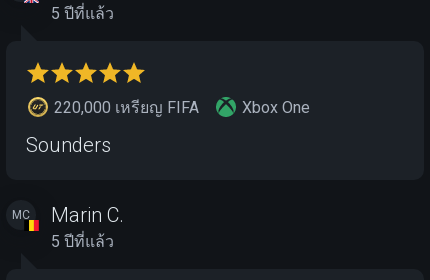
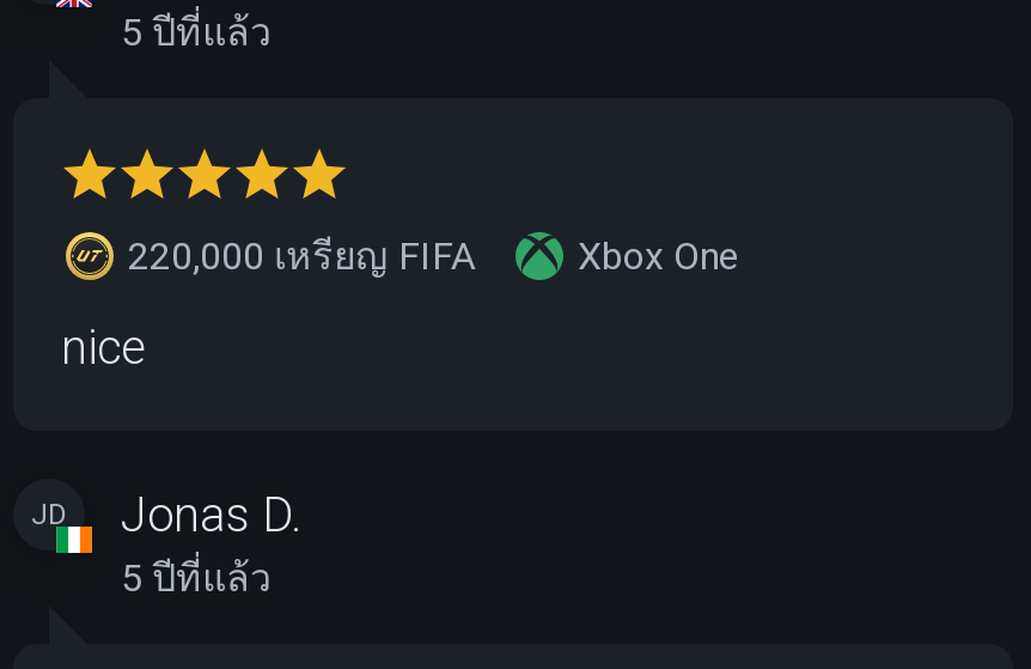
- Sounders
+ nice

- MC
- Marin C.
+ JD
+ Jonas D.
